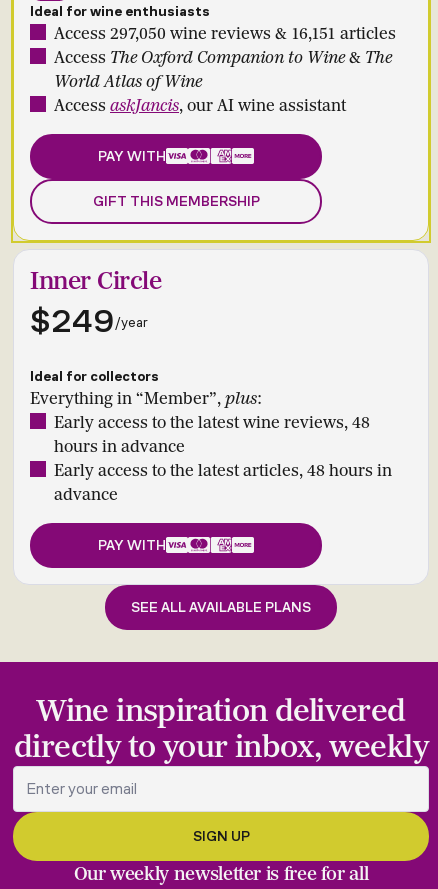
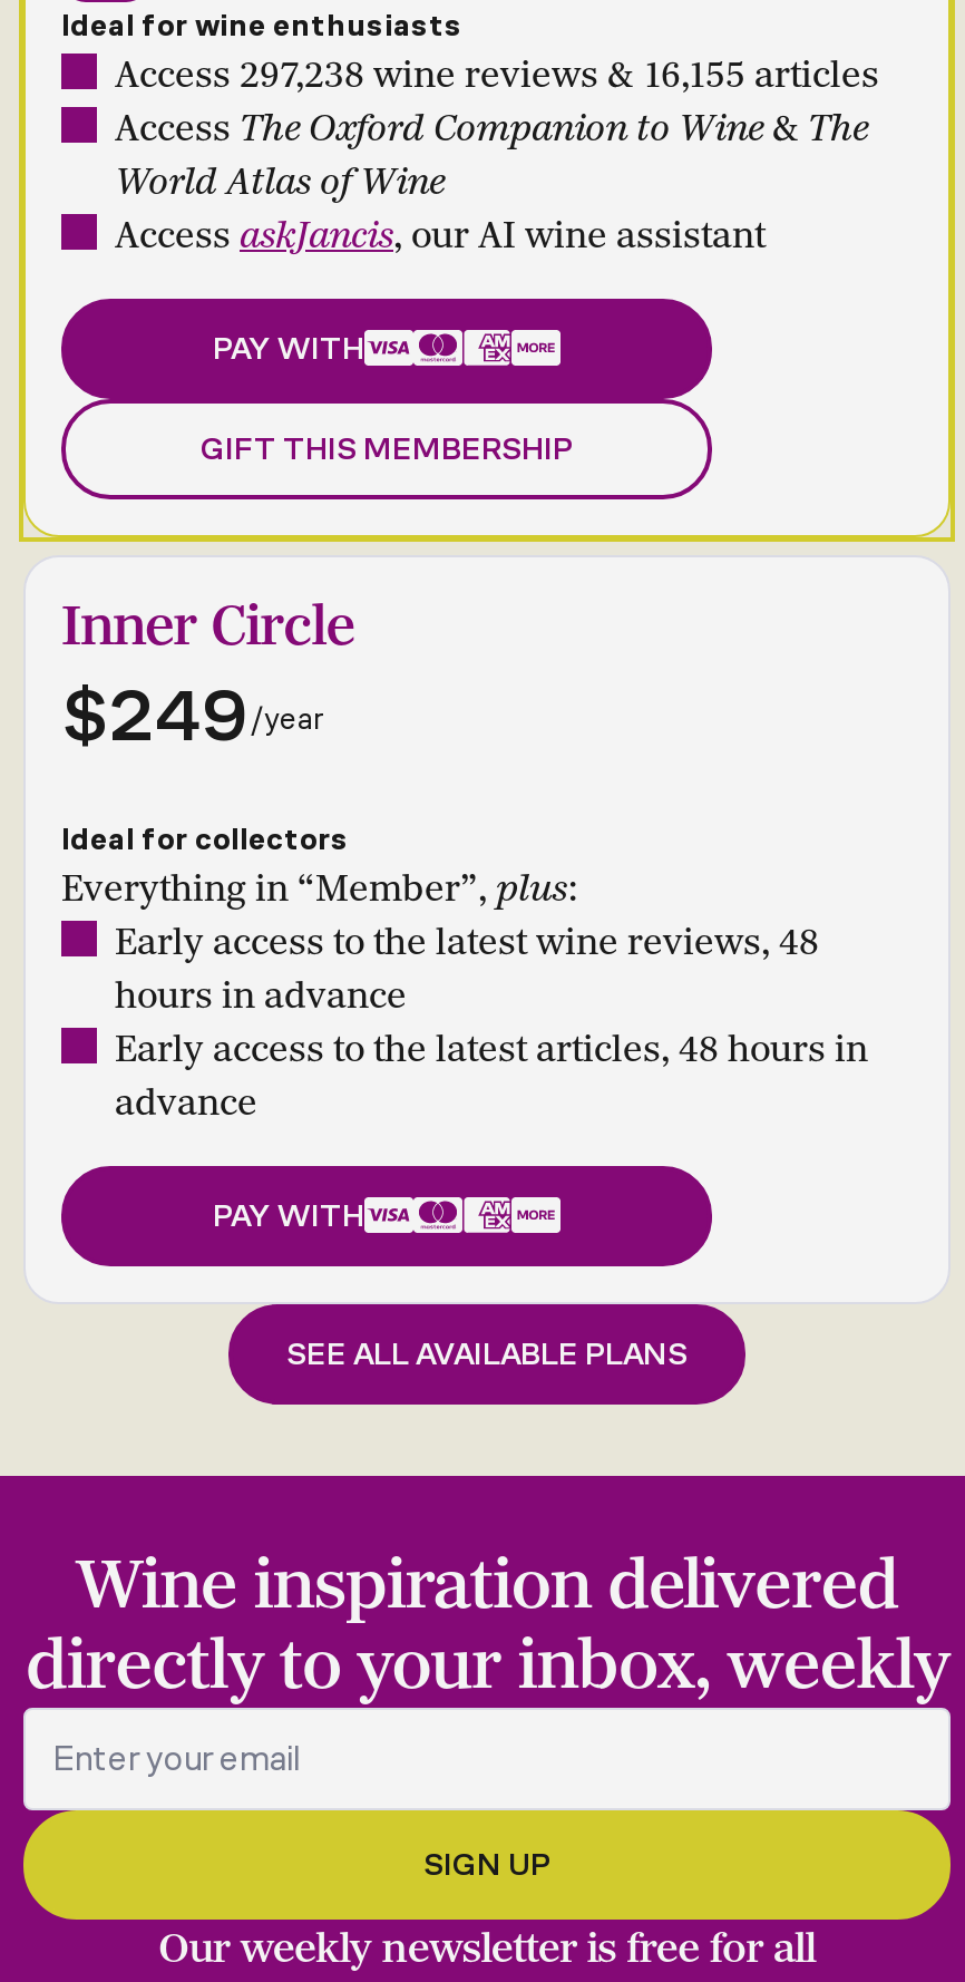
- Access 297,050 wine reviews & 16,151 articles
+ Access 297,238 wine reviews & 16,155 articles
